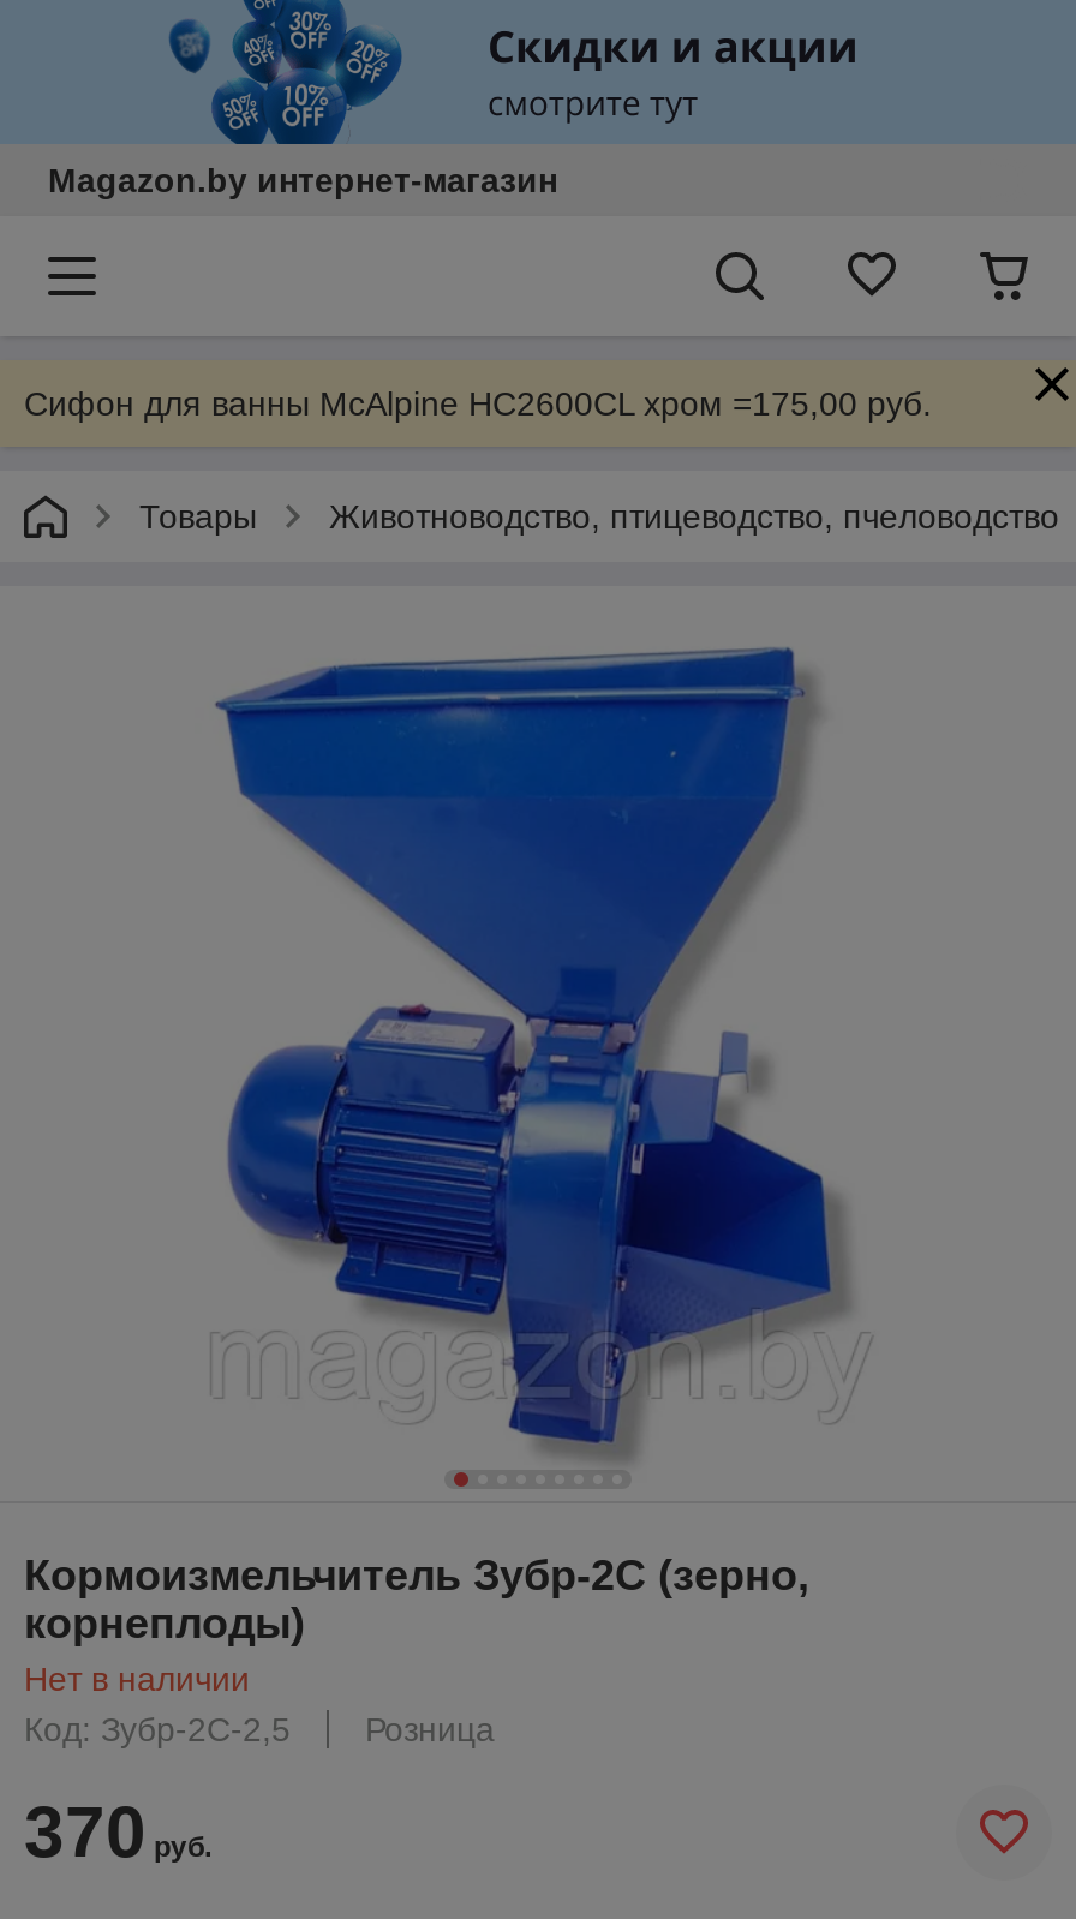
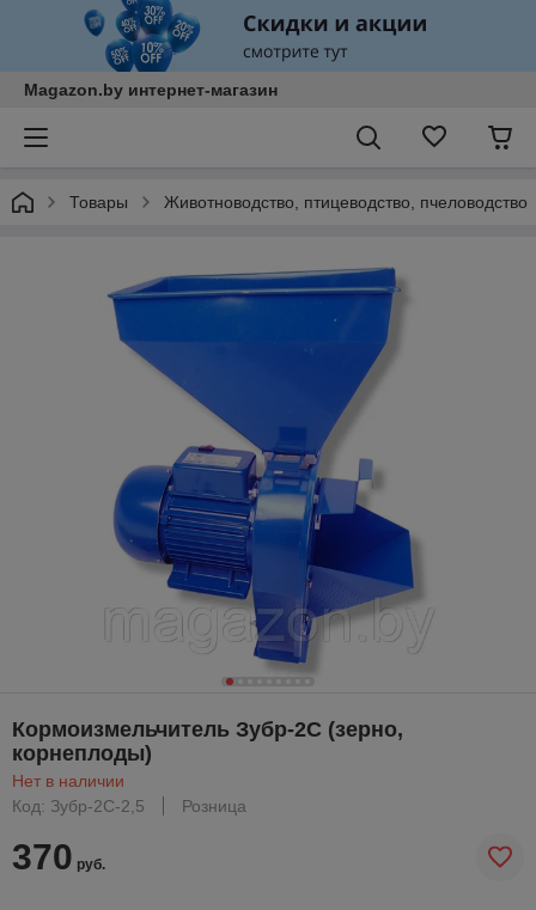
- Сифон для ванны McAlpine HC2600CL хром =175,00 руб.
